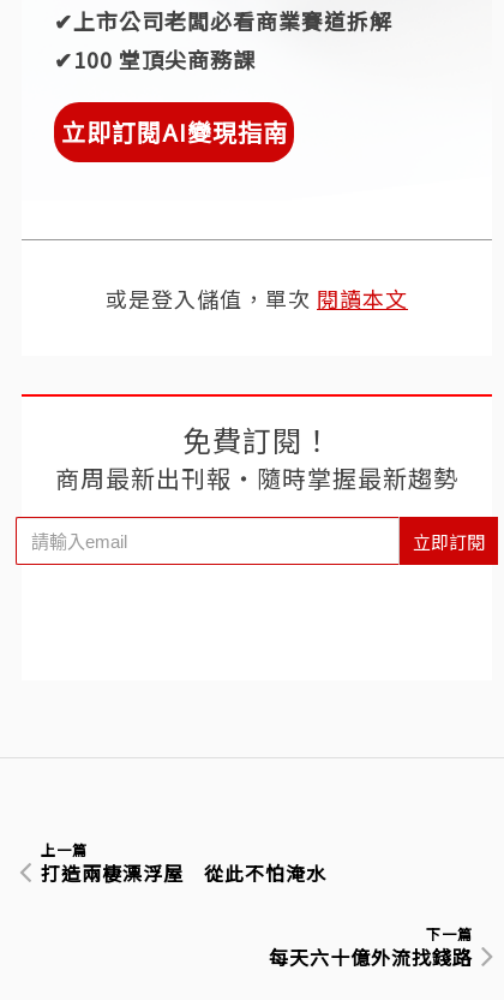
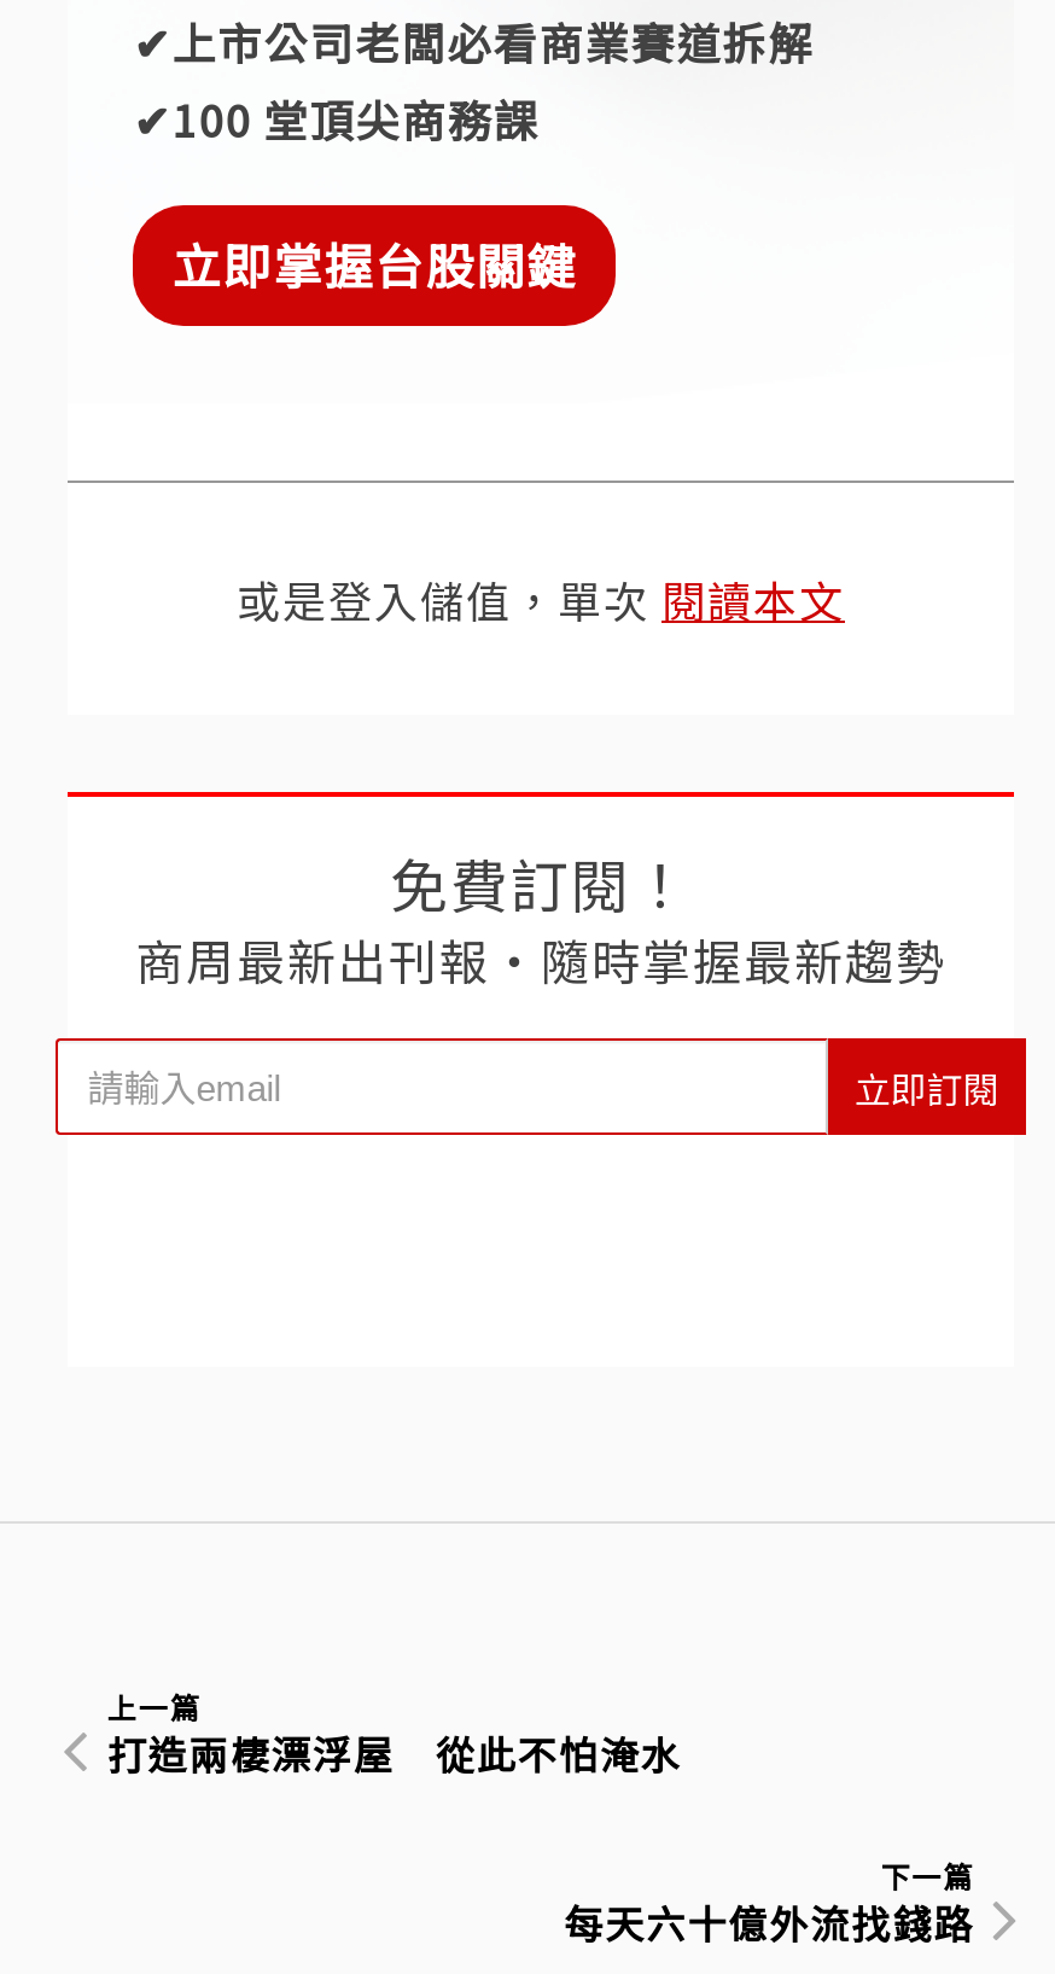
- 立即訂閱AI變現指南
+ 立即掌握台股關鍵
